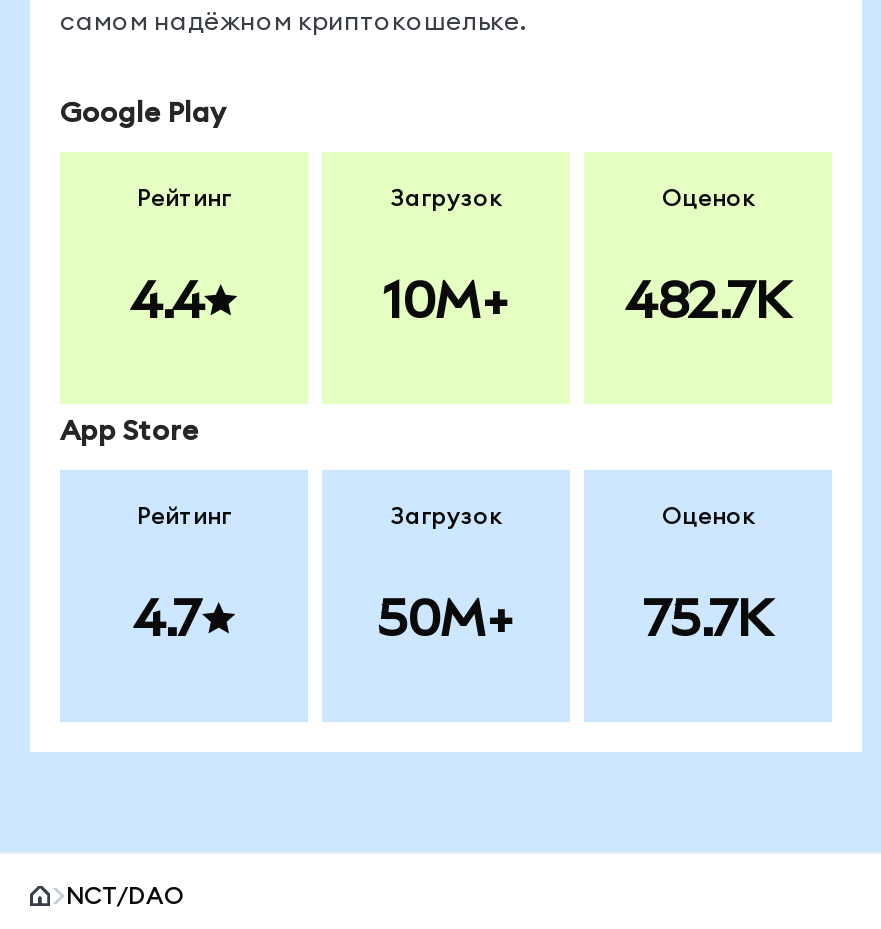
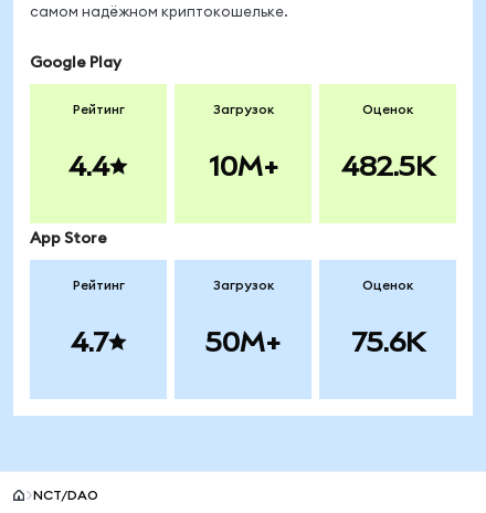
- 482.7K
+ 482.5K

- 75.7K
+ 75.6K
